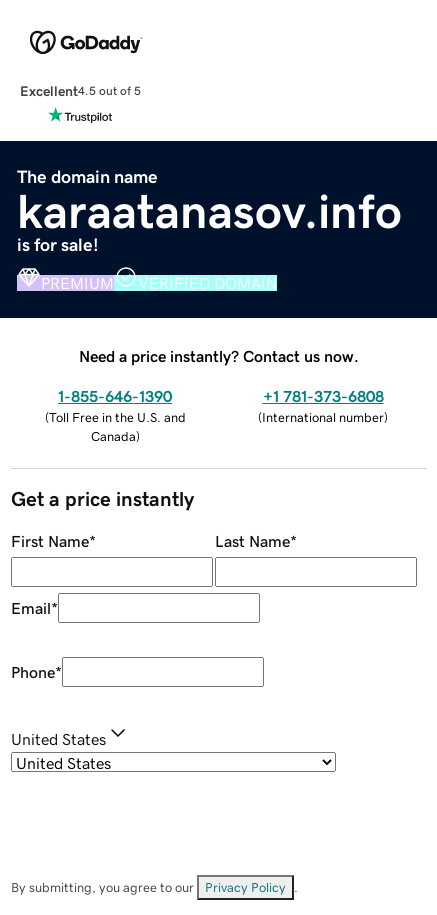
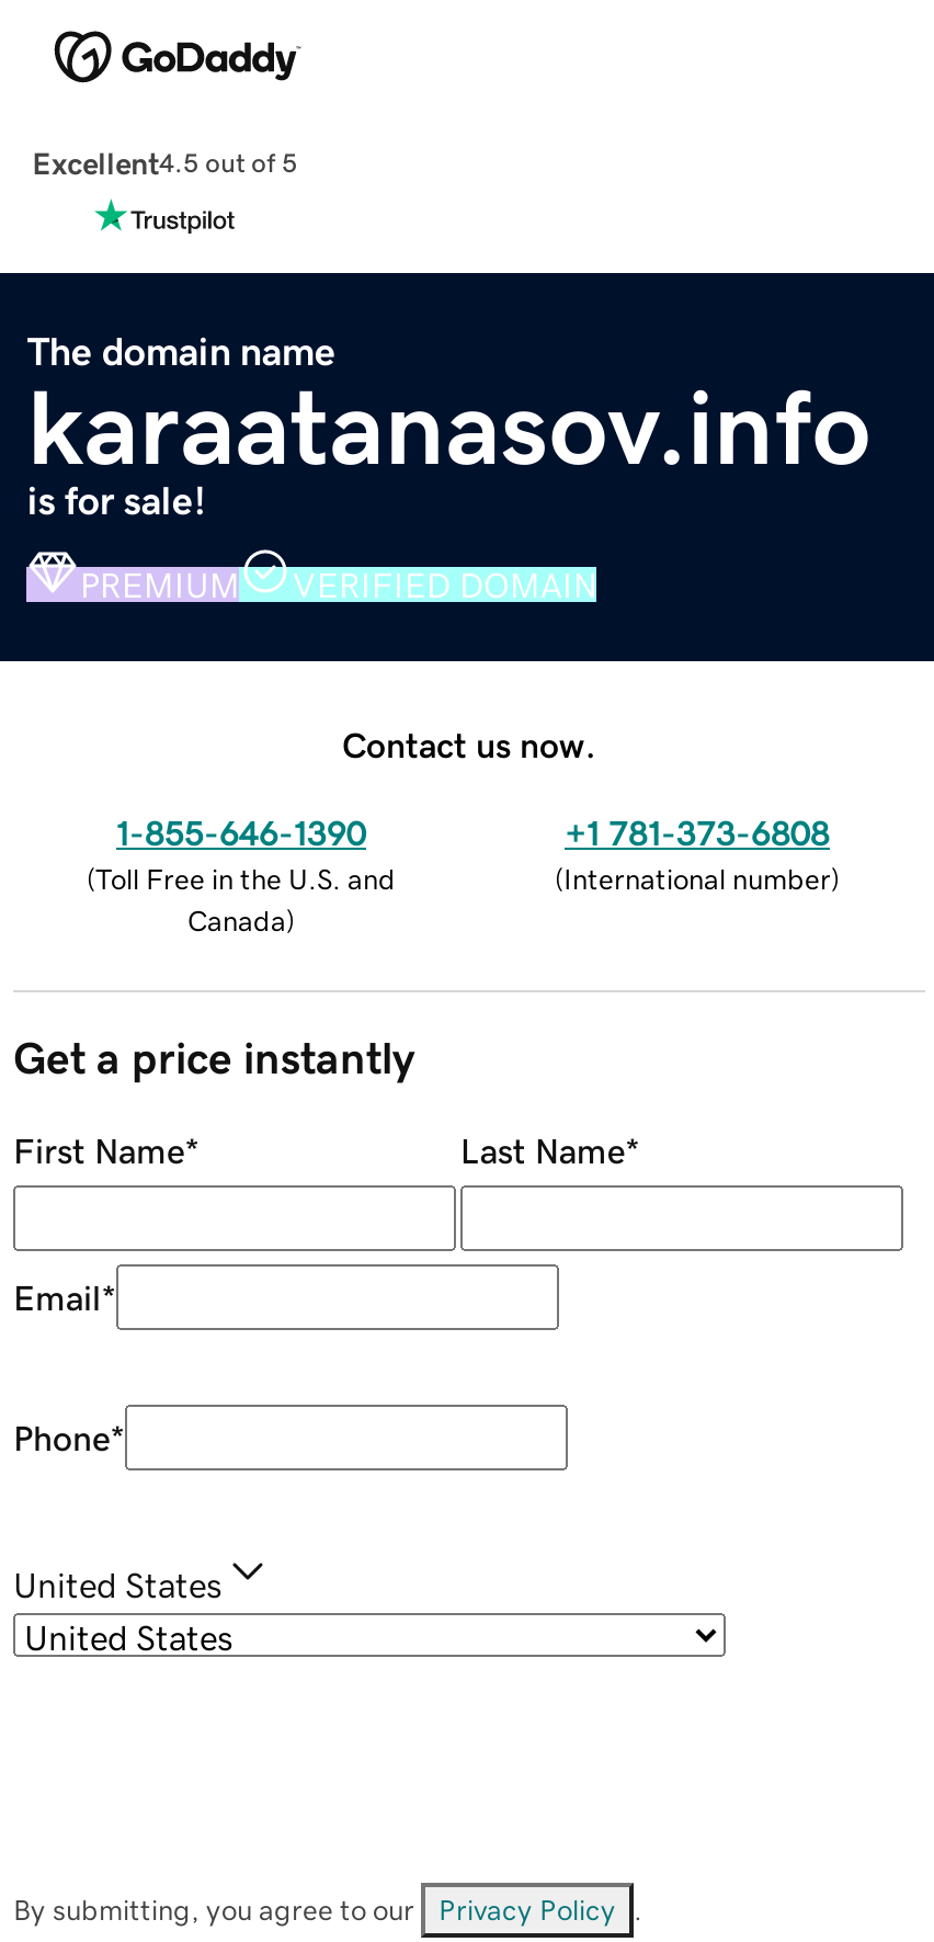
- Need a price instantly? Contact us now.
+ Contact us now.
